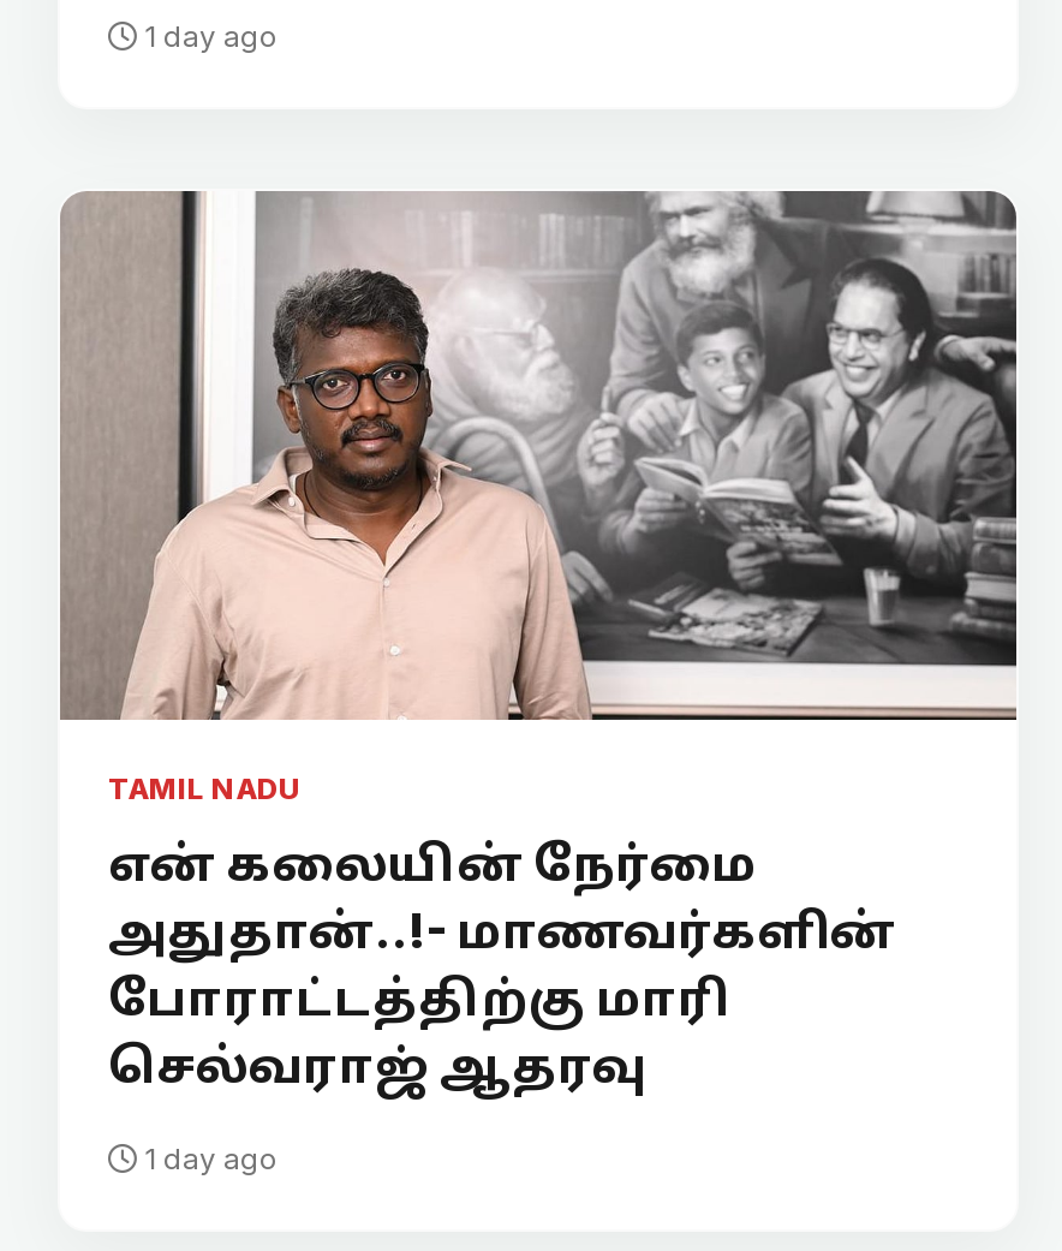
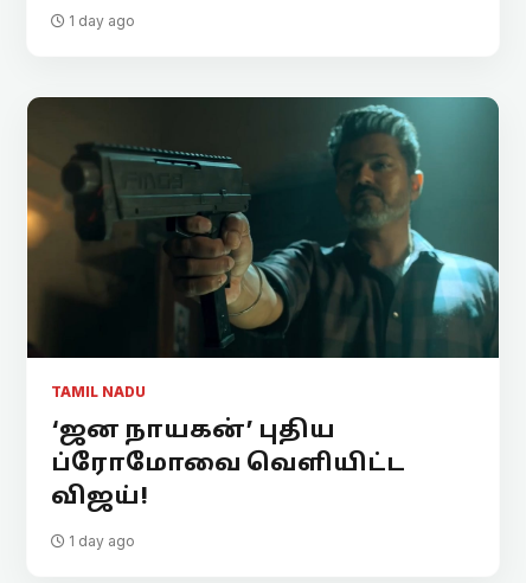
- [image]
+ [image]

- என் கலையின் நேர்மை
- அதுதான்..!- மாணவர்களின்
- போராட்டத்திற்கு மாரி
- செல்வராஜ் ஆதரவு
+ ‘ஜன நாயகன்’ புதிய
+ ப்ரோமோவை வெளியிட்ட
+ விஜய்!
